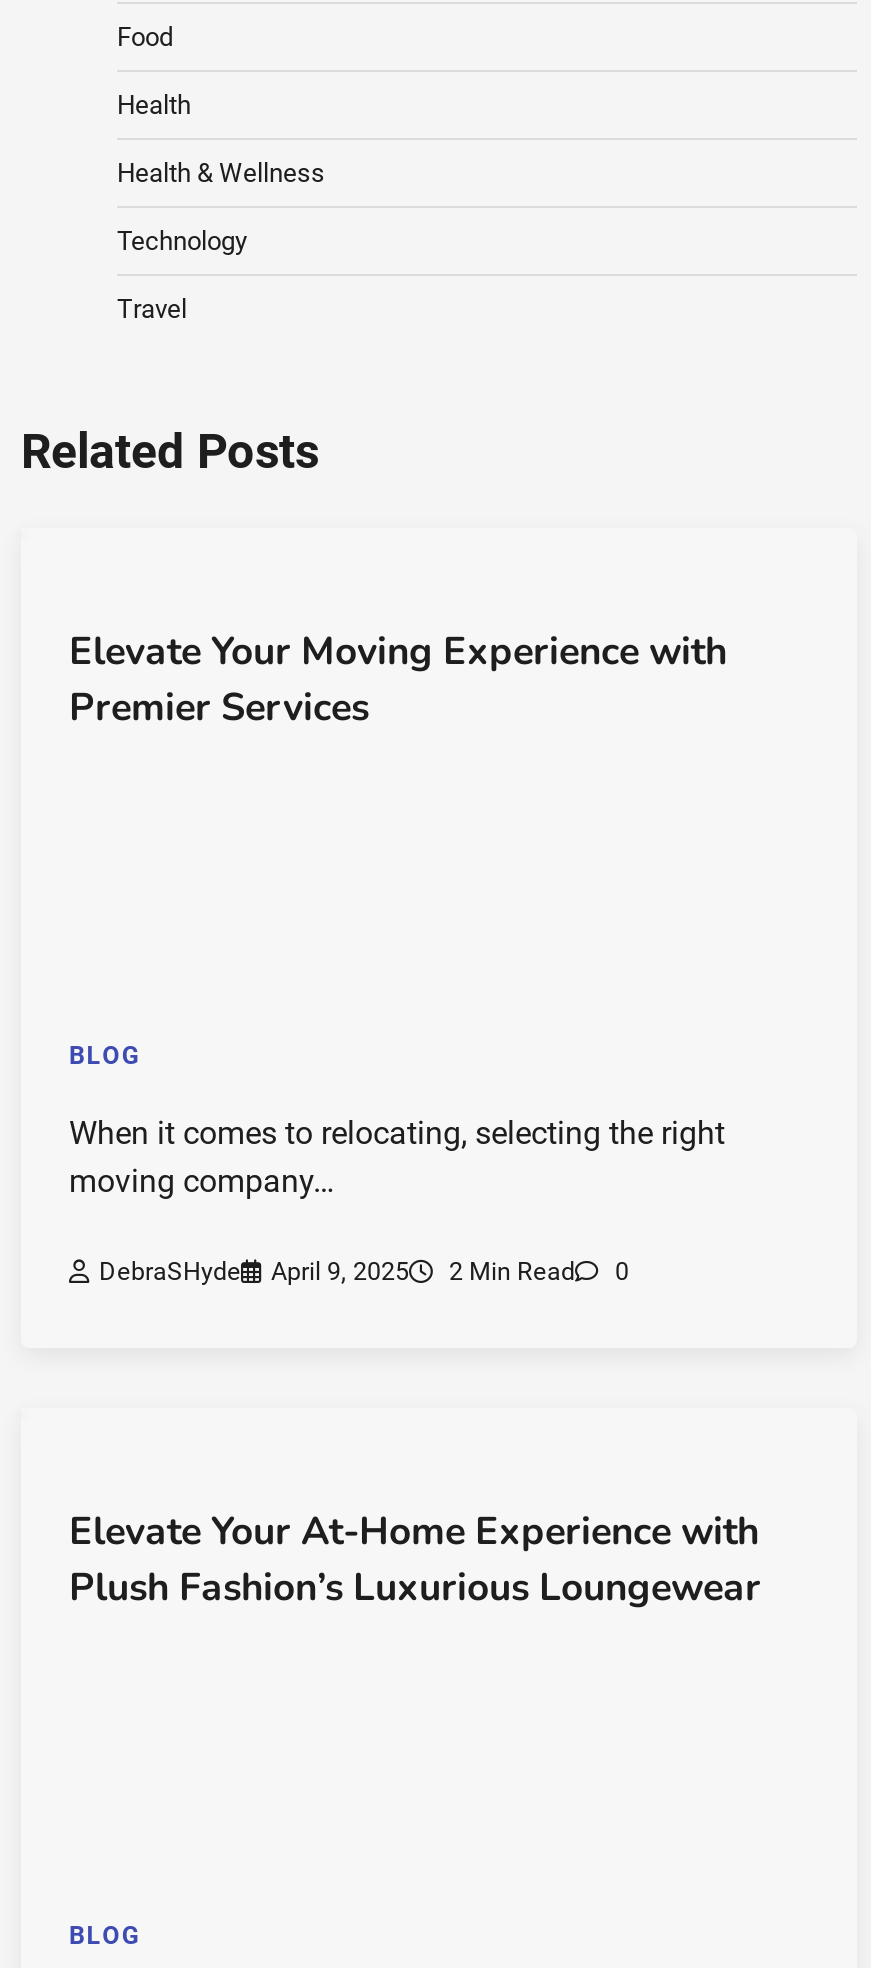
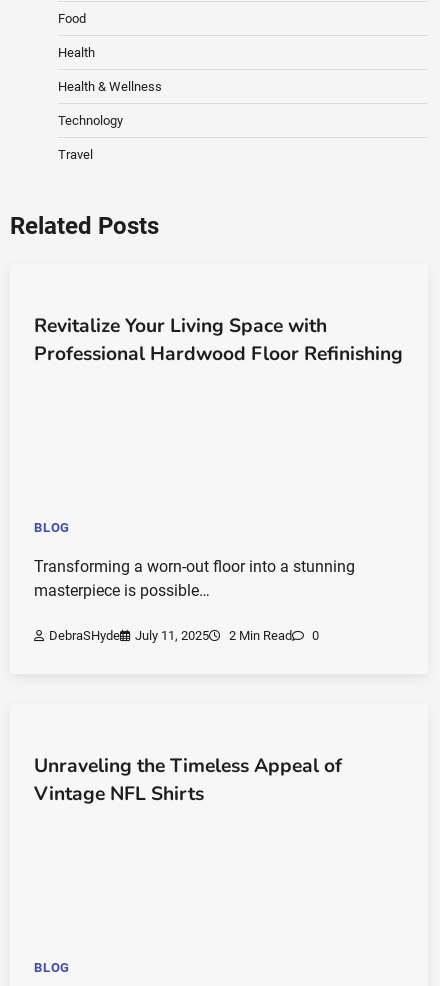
- Elevate Your Moving Experience with
- Premier Services
+ Revitalize Your Living Space with
+ Professional Hardwood Floor Refinishing

- When it comes to relocating, selecting the right
- moving company…
+ Transforming a worn-out floor into a stunning
+ masterpiece is possible…

- DebraSHyde April 9, 2025 2 Min Read 0
+ DebraSHyde July 11, 2025 2 Min Read 0

- Elevate Your At-Home Experience with
- Plush Fashion’s Luxurious Loungewear
+ Unraveling the Timeless Appeal of
+ Vintage NFL Shirts
